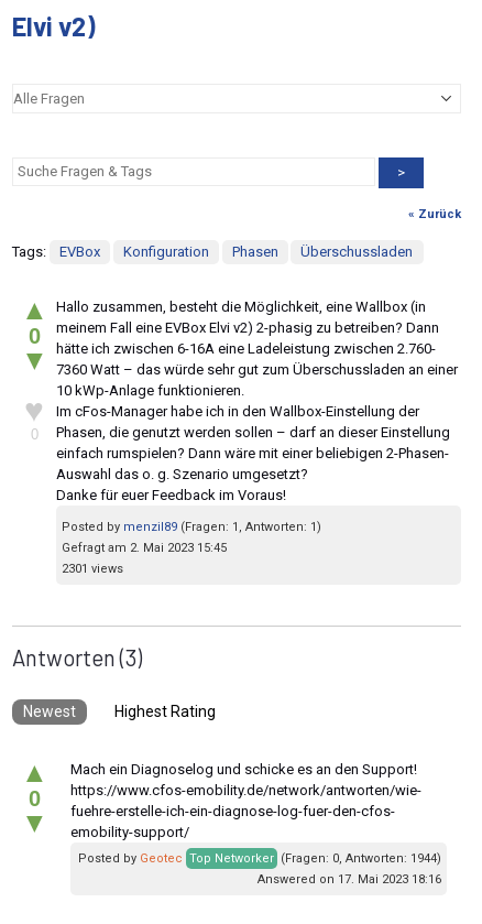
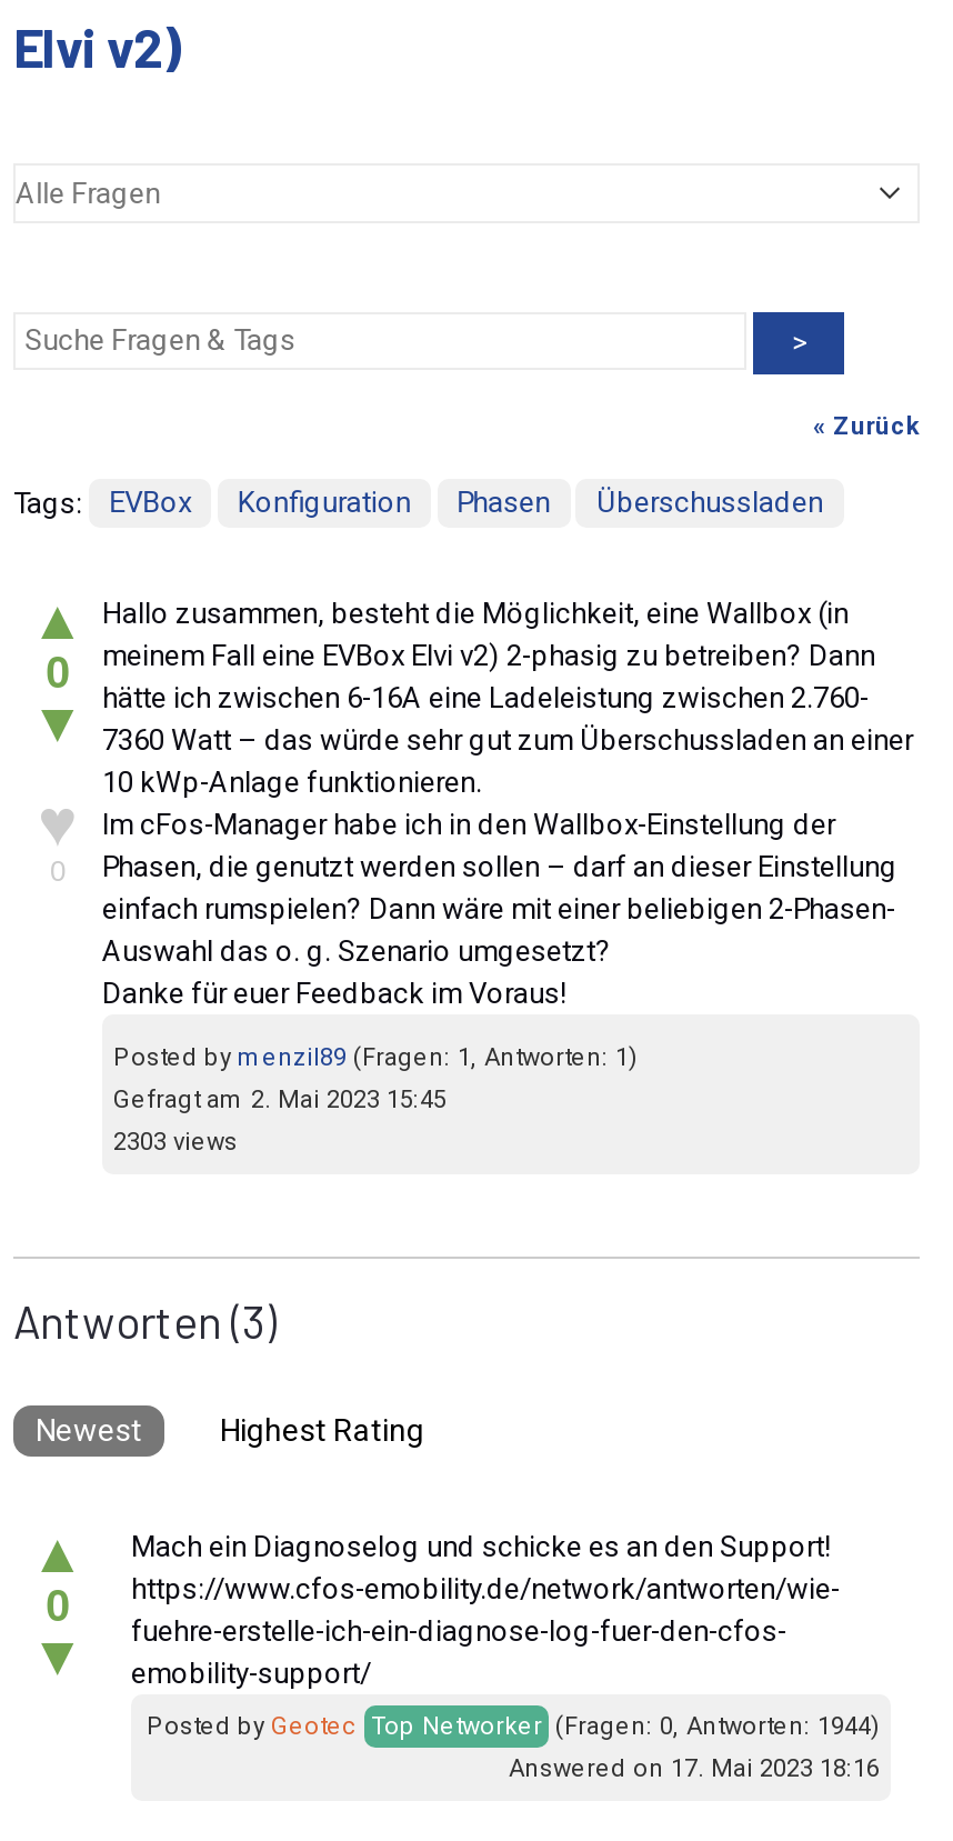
- 2301 views
+ 2303 views
